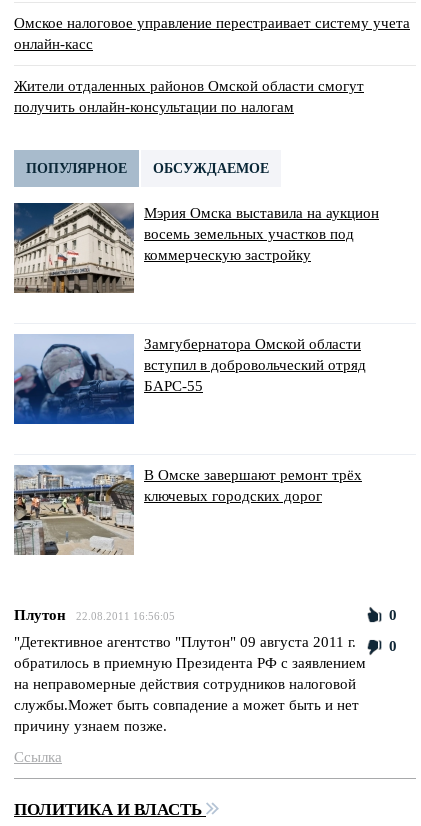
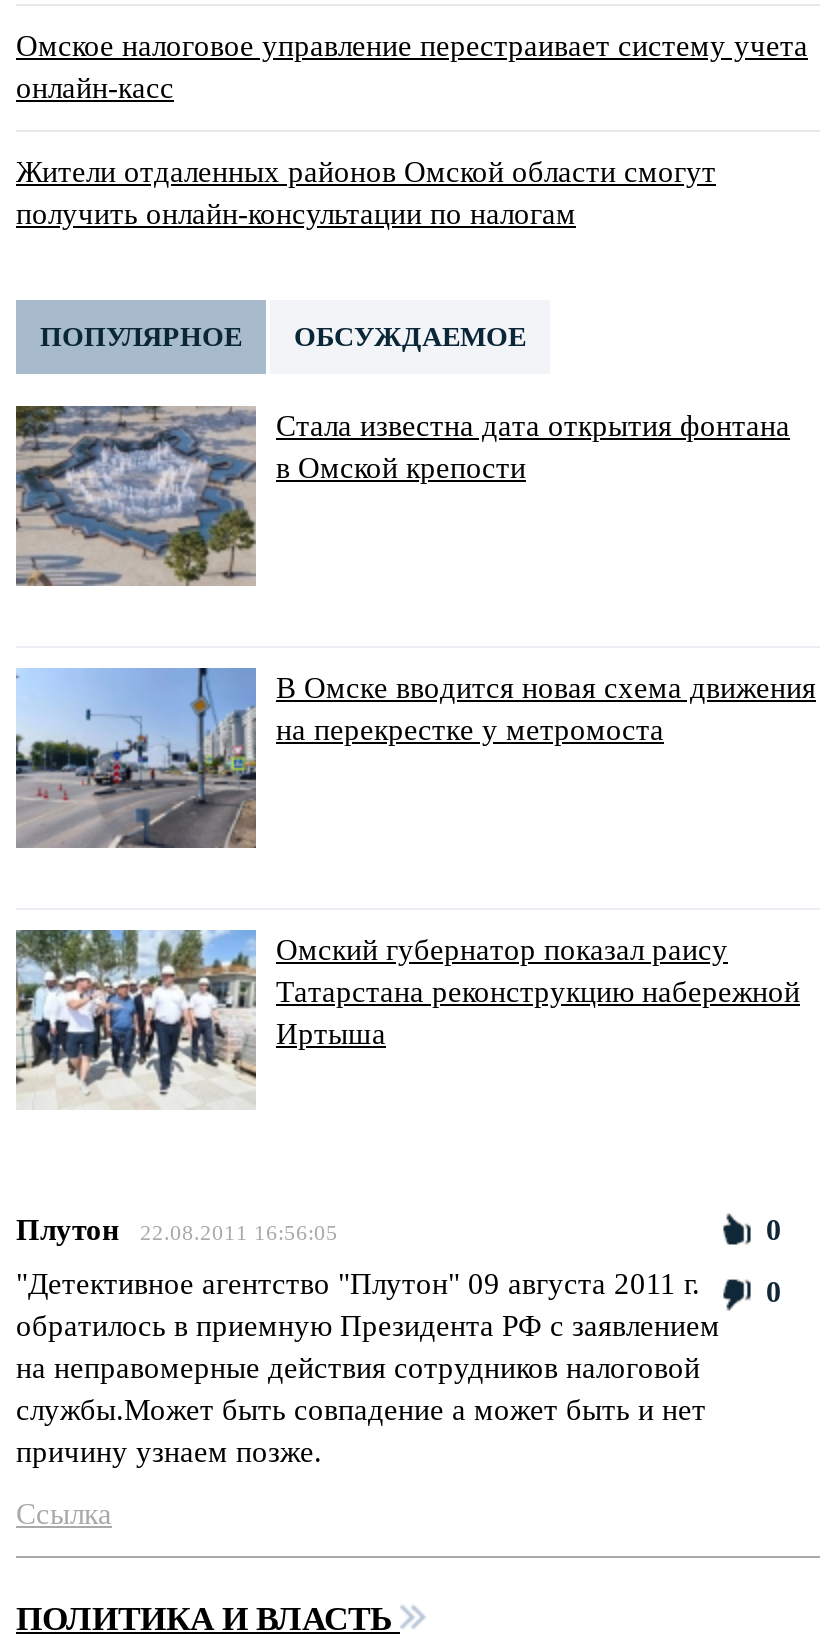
- [image]
- Мэрия Омска выставила на аукцион
- восемь земельных участков под
- коммерческую застройку
+ [image]
+ Стала известна дата открытия фонтана
+ в Омской крепости

- [image]
- Замгубернатора Омской области
- вступил в добровольческий отряд
- БАРС-55
+ [image]
+ В Омске вводится новая схема движения
+ на перекрестке у метромоста

- [image]
- В Омске завершают ремонт трёх
- ключевых городских дорог
+ [image]
+ Омский губернатор показал раису
+ Татарстана реконструкцию набережной
+ Иртыша
